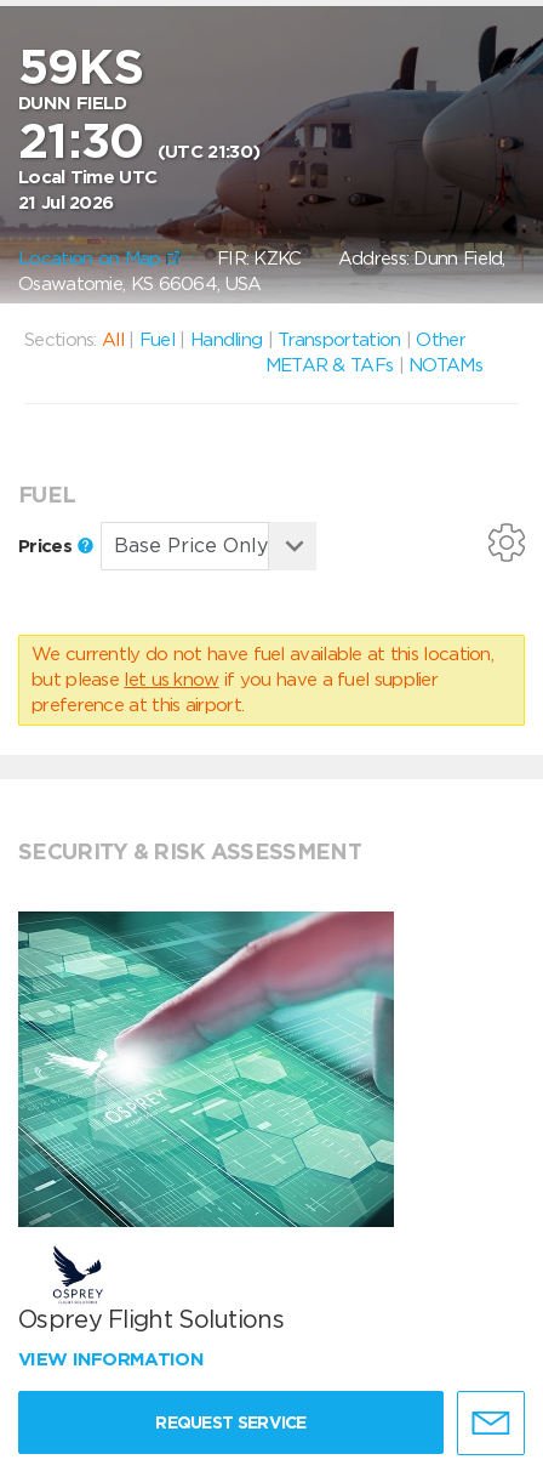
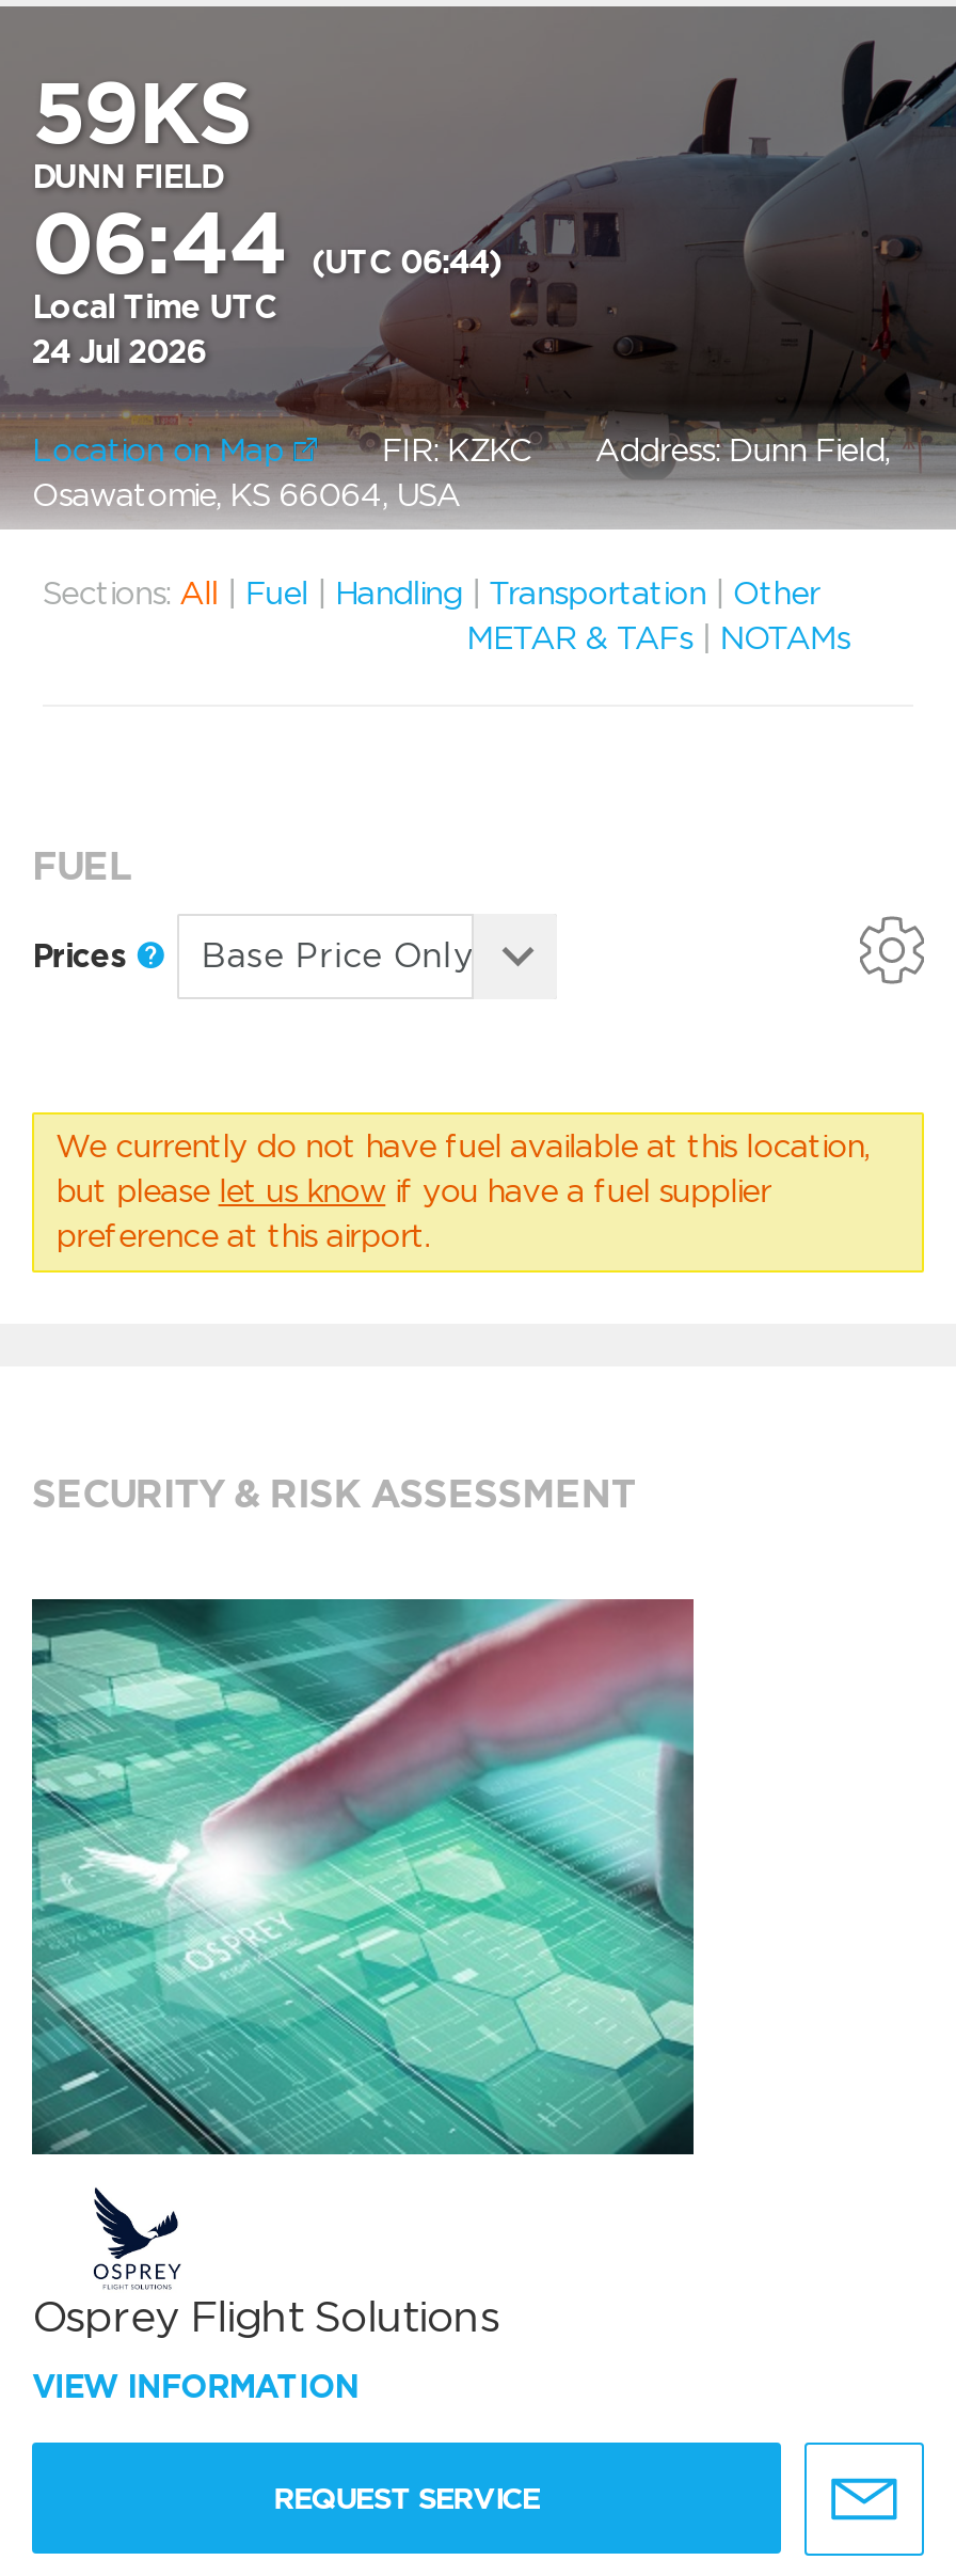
- 21:30 (UTC 21:30)
+ 06:44 (UTC 06:44)

- 21 Jul 2026
+ 24 Jul 2026
